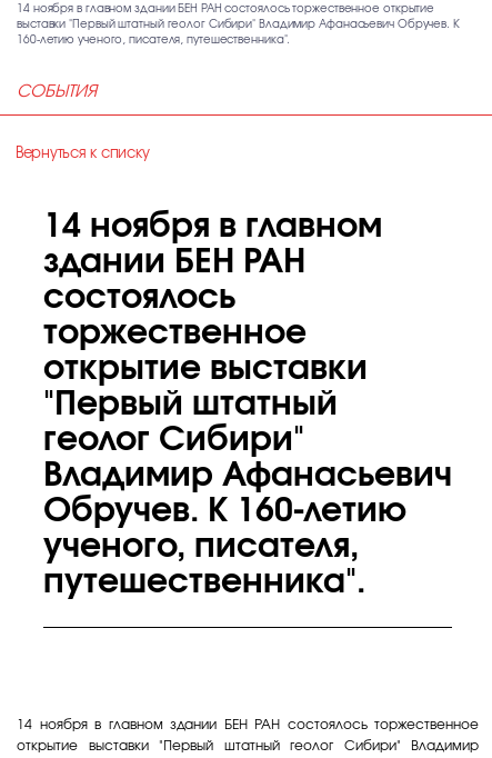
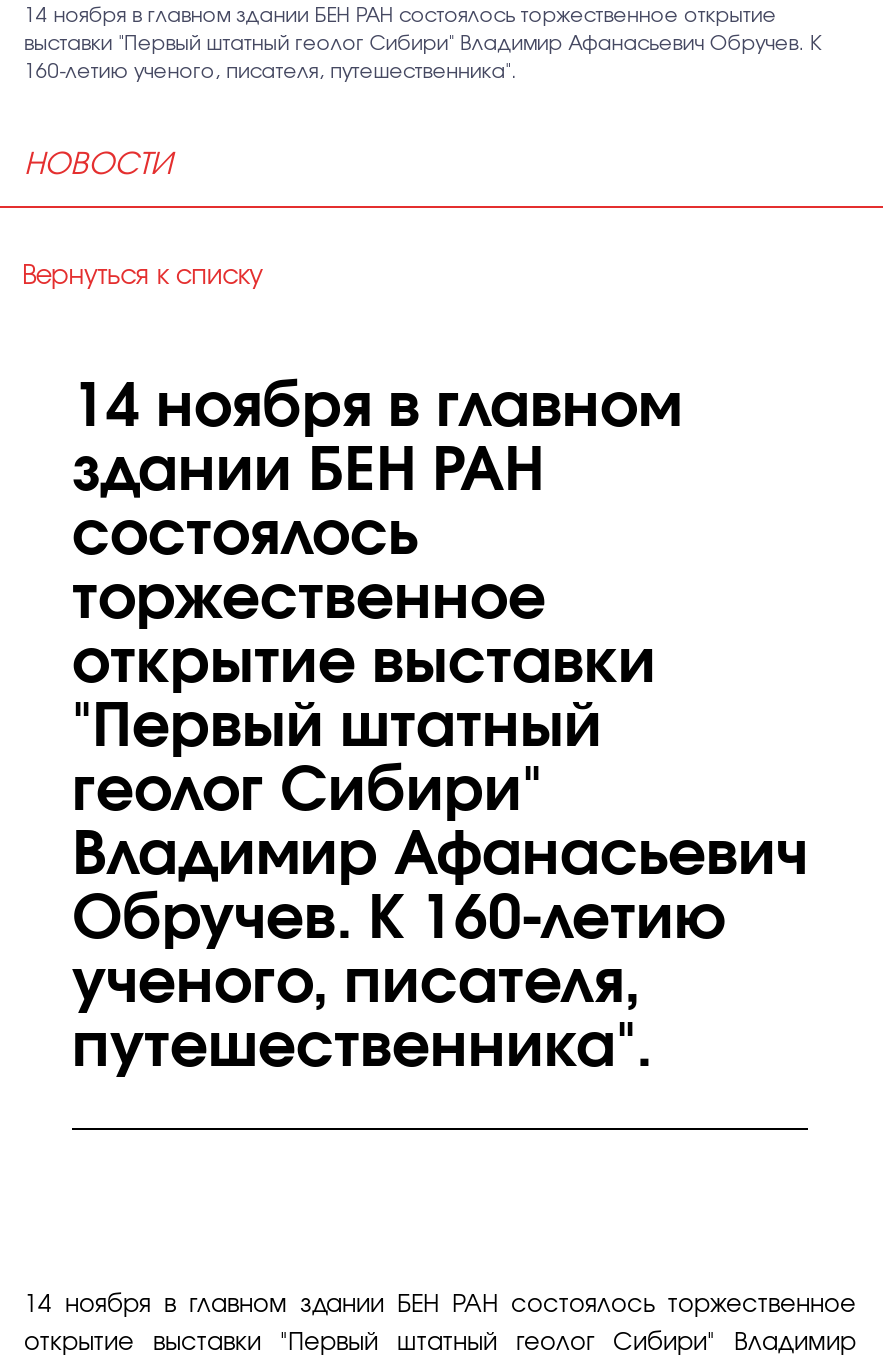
- СОБЫТИЯ
+ НОВОСТИ
